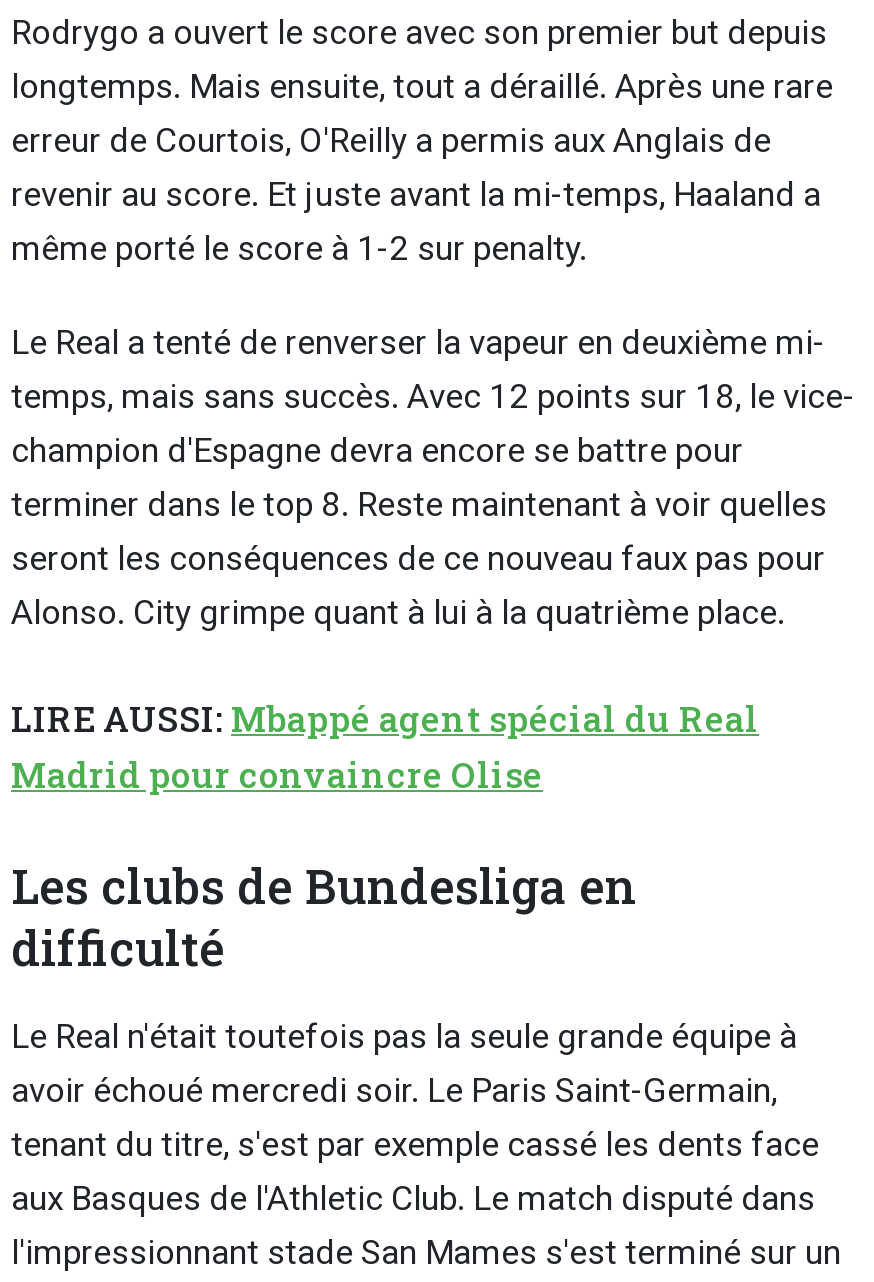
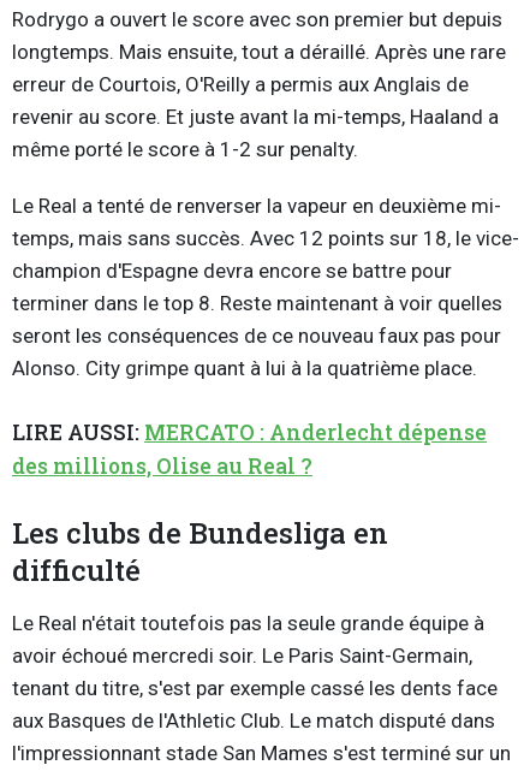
- LIRE AUSSI: Mbappé agent spécial du Real
- Madrid pour convaincre Olise
+ LIRE AUSSI: MERCATO : Anderlecht dépense
+ des millions, Olise au Real ?
